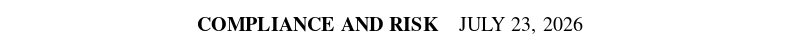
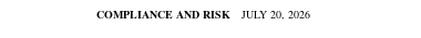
- COMPLIANCE AND RISK JULY 23, 2026
+ COMPLIANCE AND RISK JULY 20, 2026
